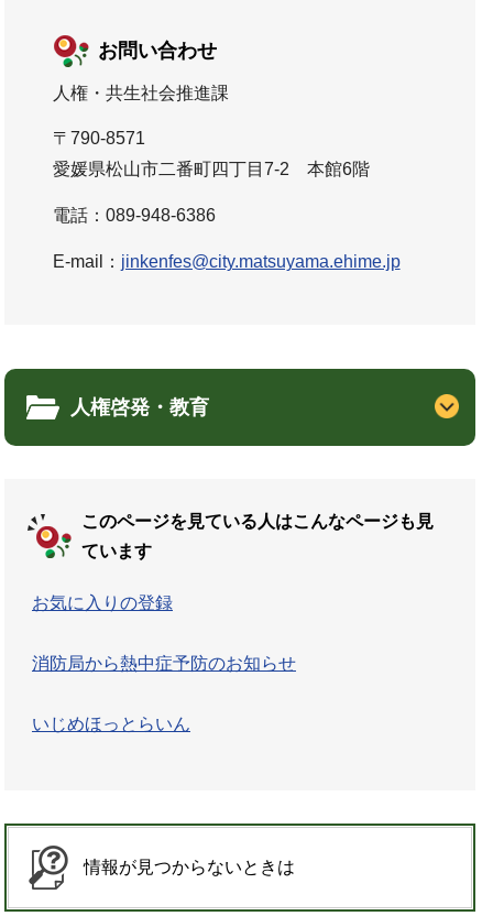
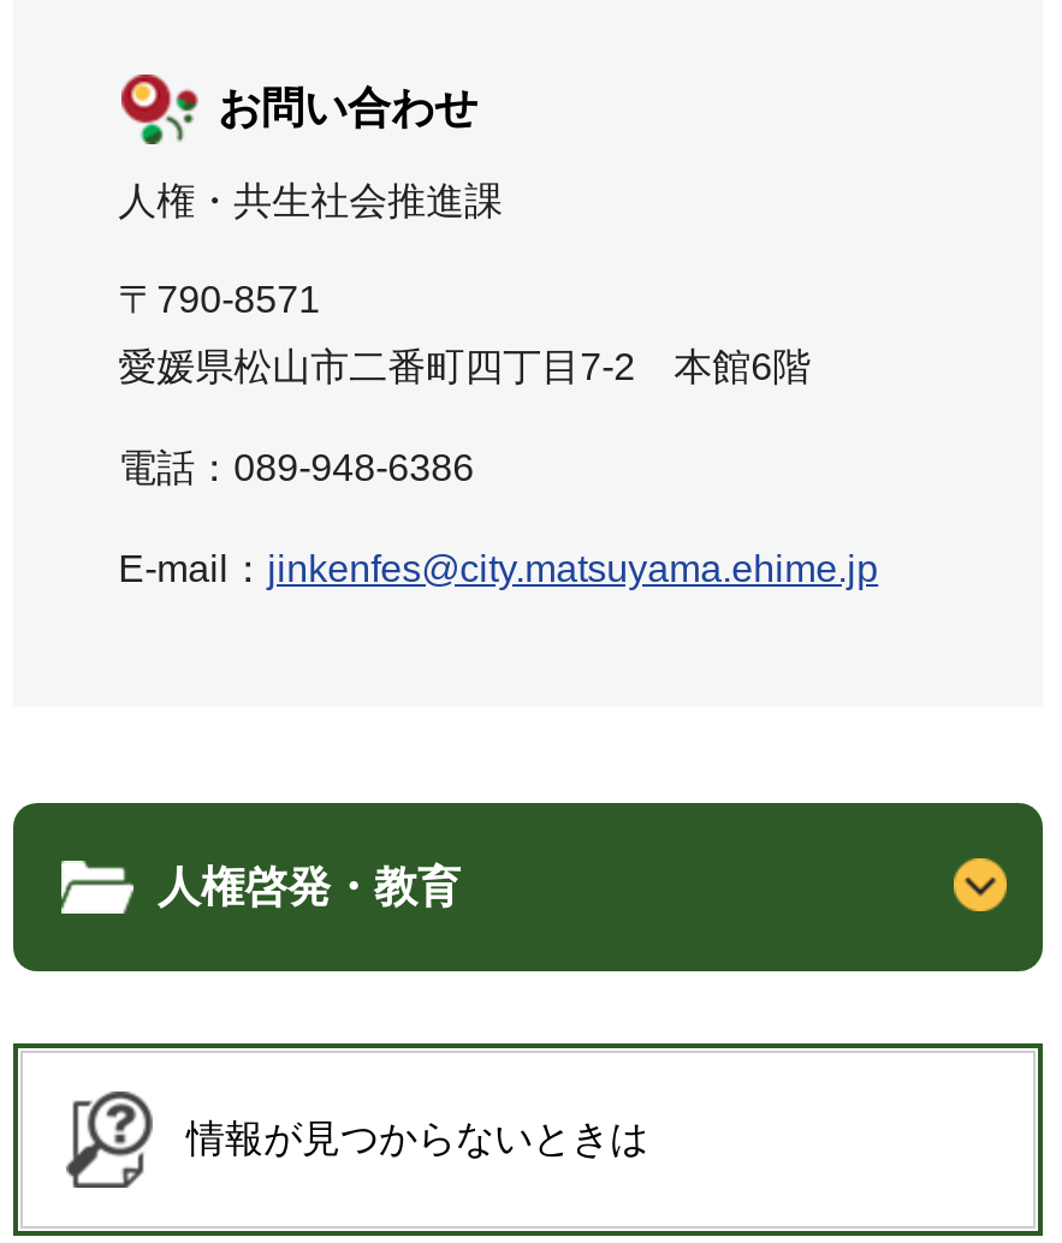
- [image]
- このページを見ている人はこんなページも見
- ています
- お気に入りの登録
- 消防局から熱中症予防のお知らせ
- いじめほっとらいん
